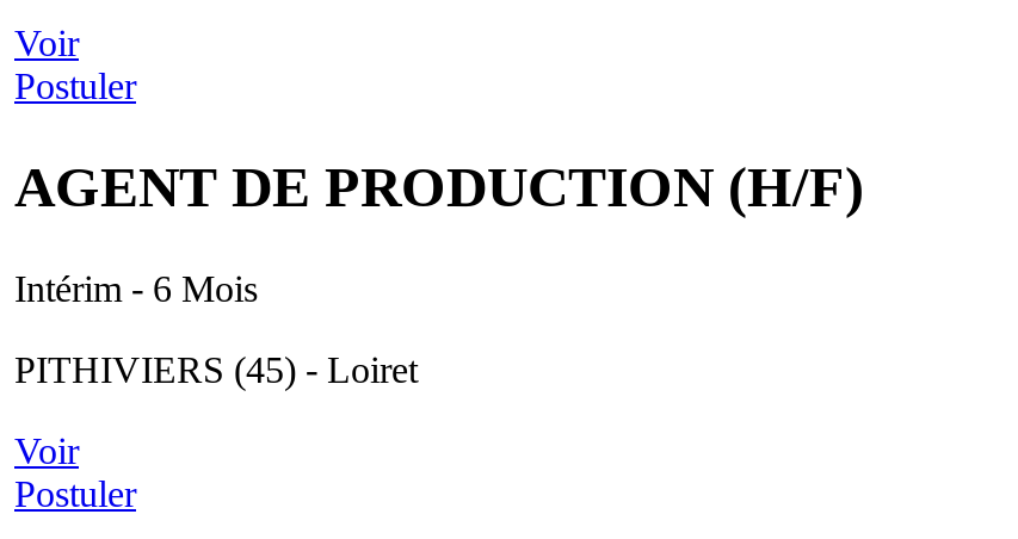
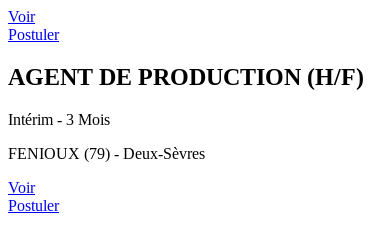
- Intérim - 6 Mois
+ Intérim - 3 Mois

- PITHIVIERS (45) - Loiret
+ FENIOUX (79) - Deux-Sèvres
